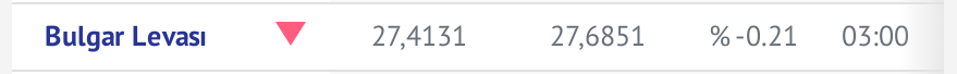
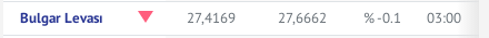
- 27,4131
+ 27,4169

- 27,6851
+ 27,6662

- % -0.21
+ % -0.1
